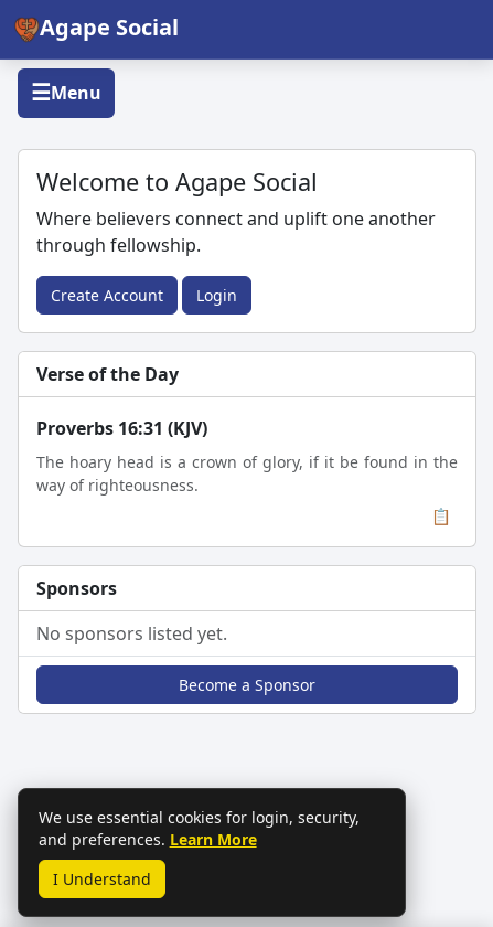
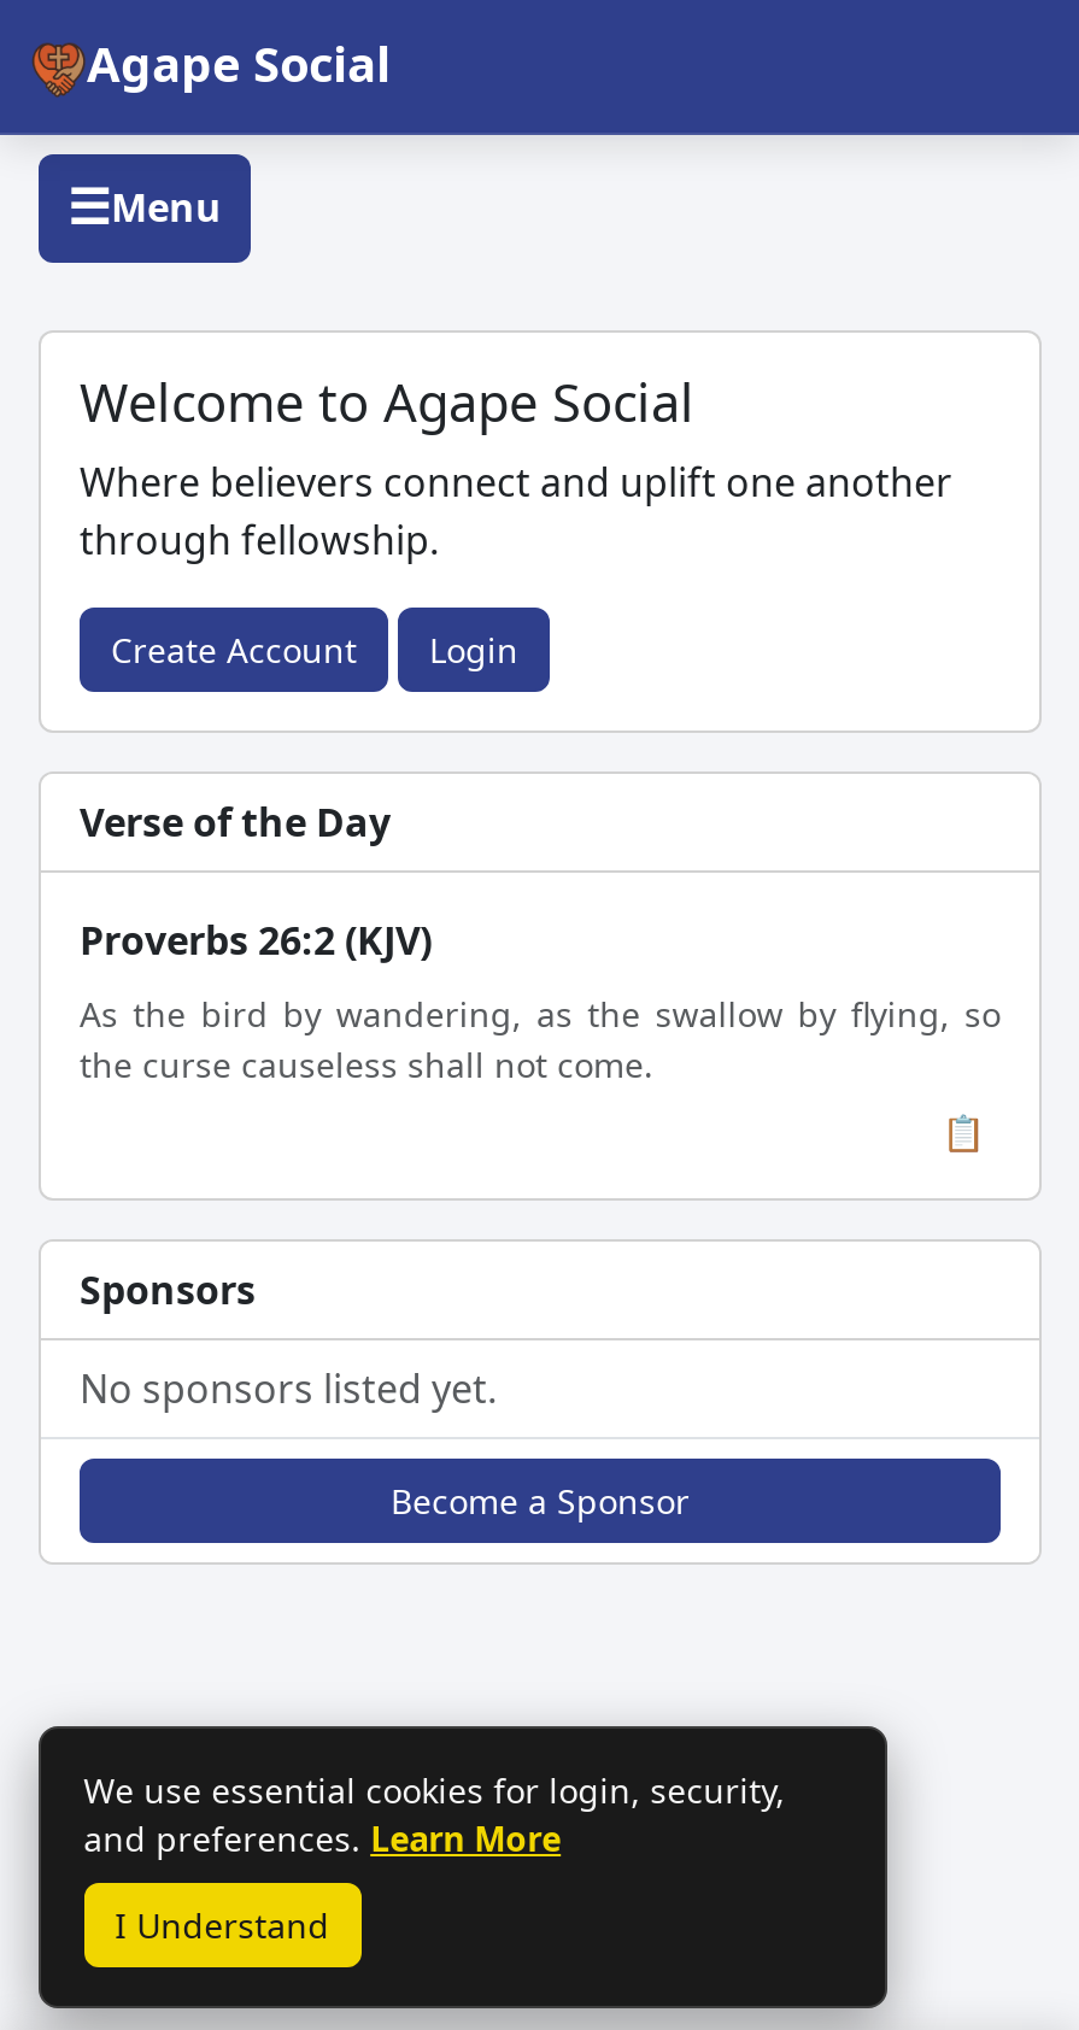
- Proverbs 16:31 (KJV)
+ Proverbs 26:2 (KJV)

- The hoary head is a crown of glory, if it be found in the
- way of righteousness.
+ As the bird by wandering, as the swallow by flying, so
+ the curse causeless shall not come.
